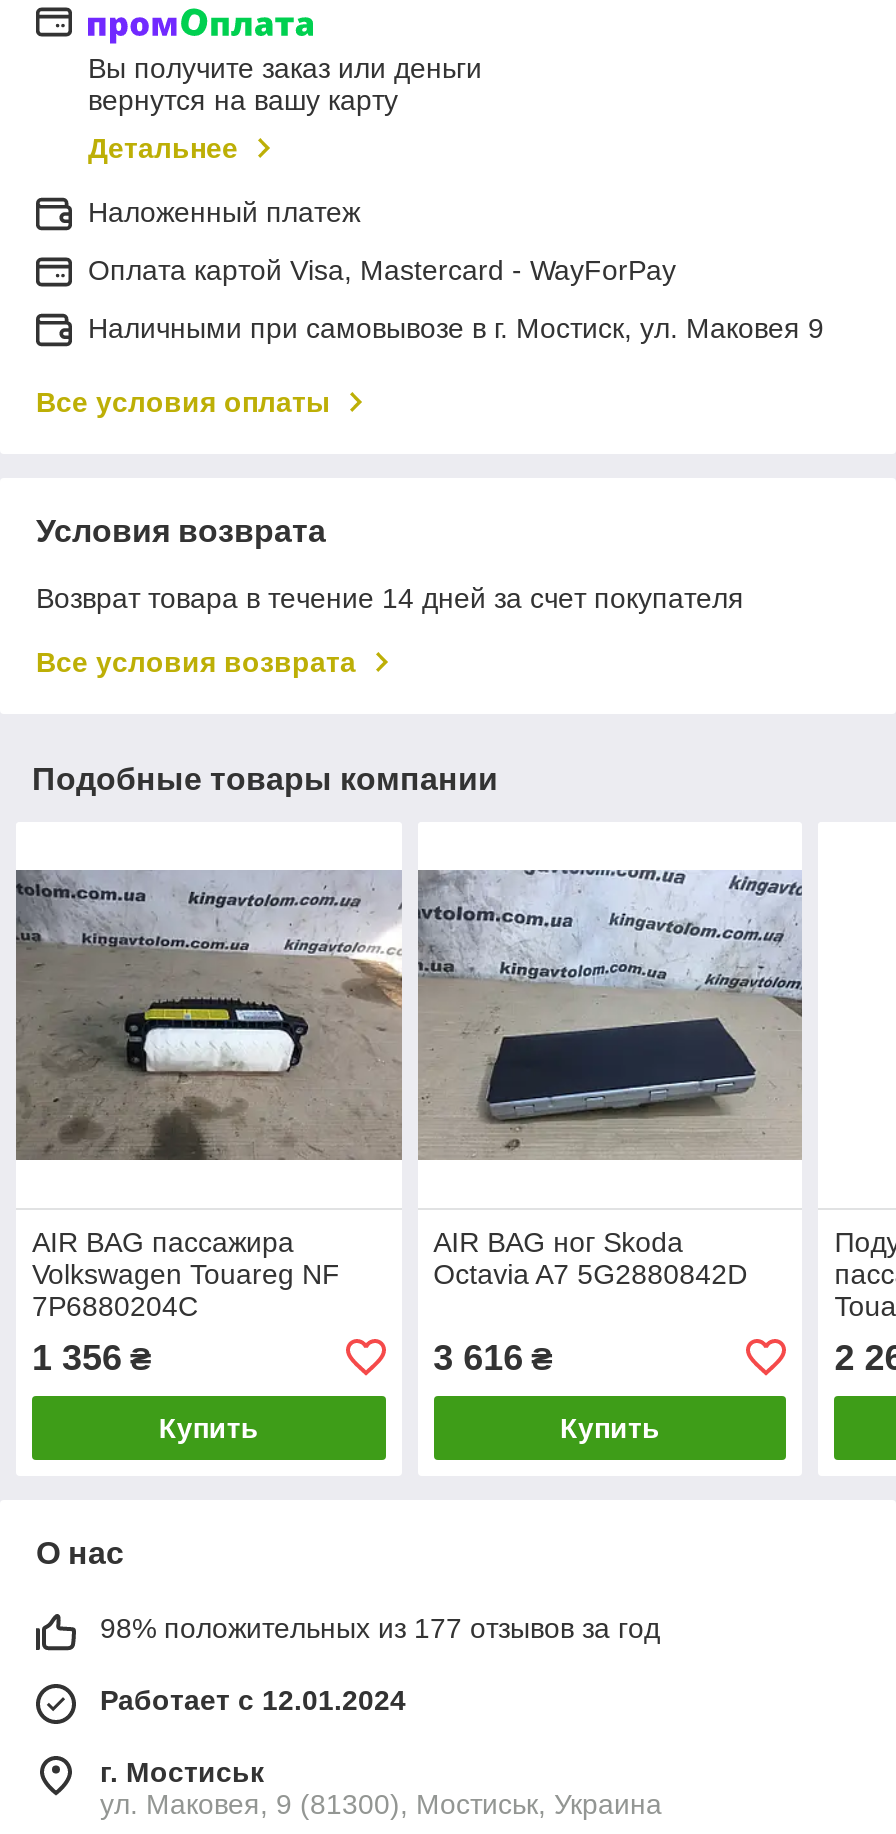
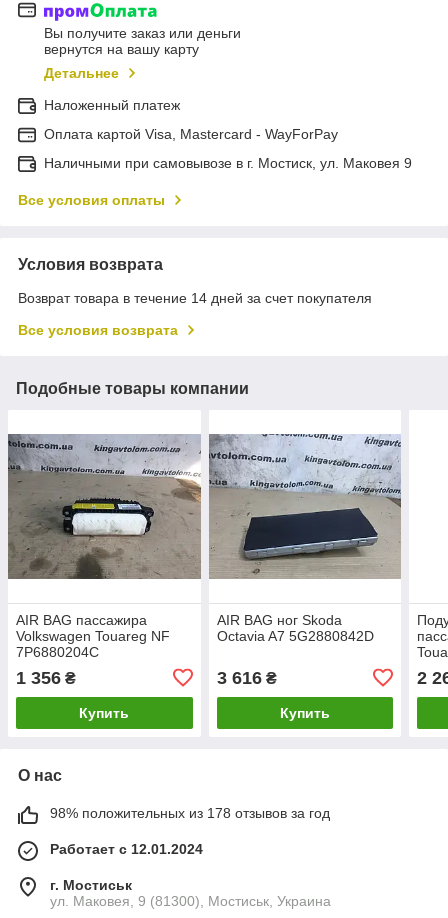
- 98% положительных из 177 отзывов за год
+ 98% положительных из 178 отзывов за год
